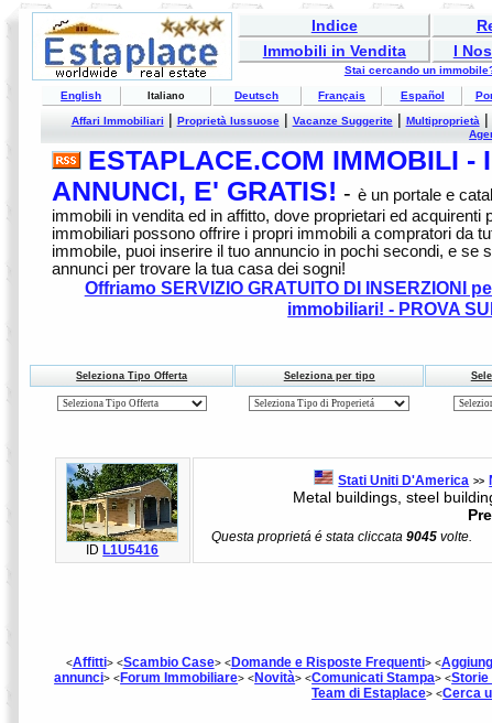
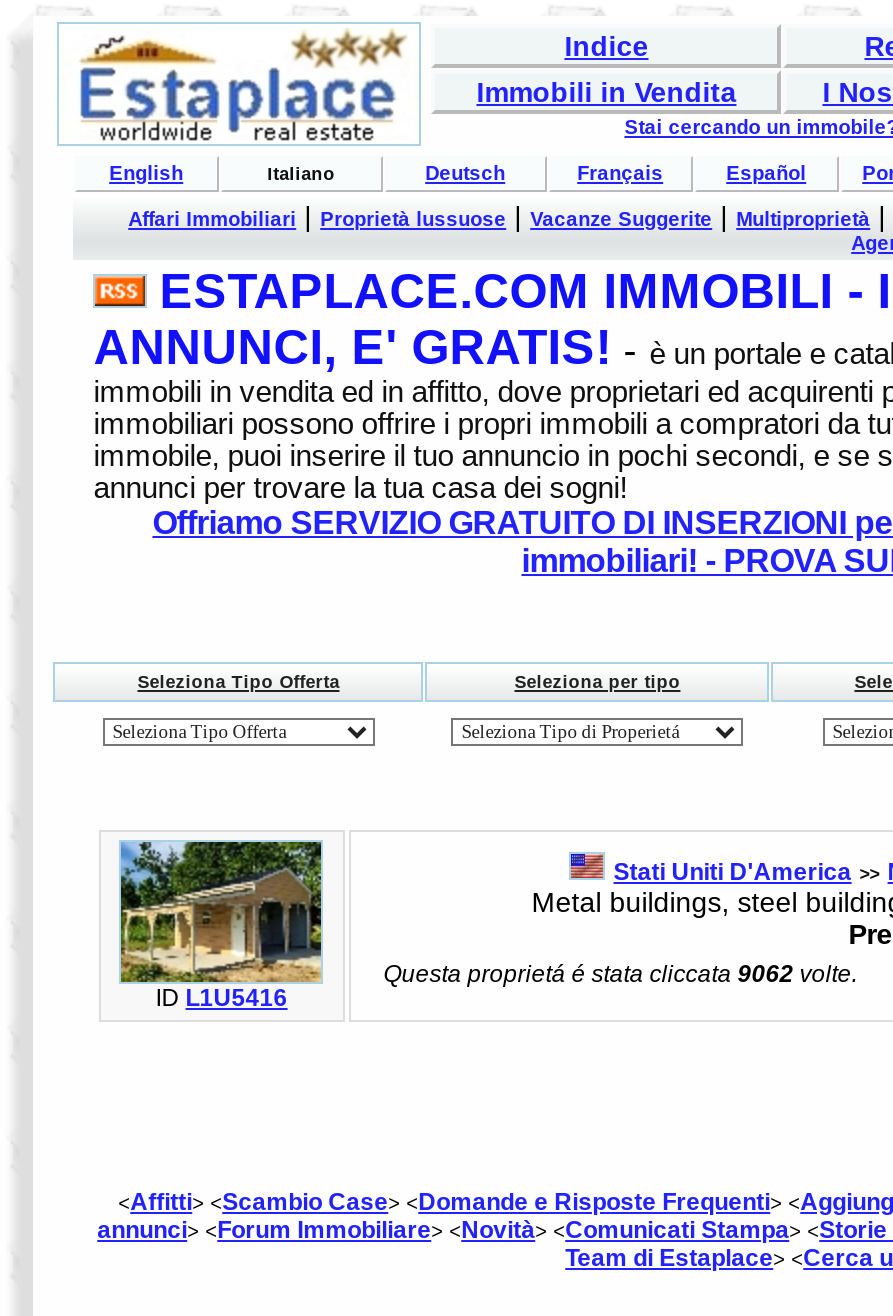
- Questa proprietá é stata cliccata 9045 volte.
+ Questa proprietá é stata cliccata 9062 volte.
